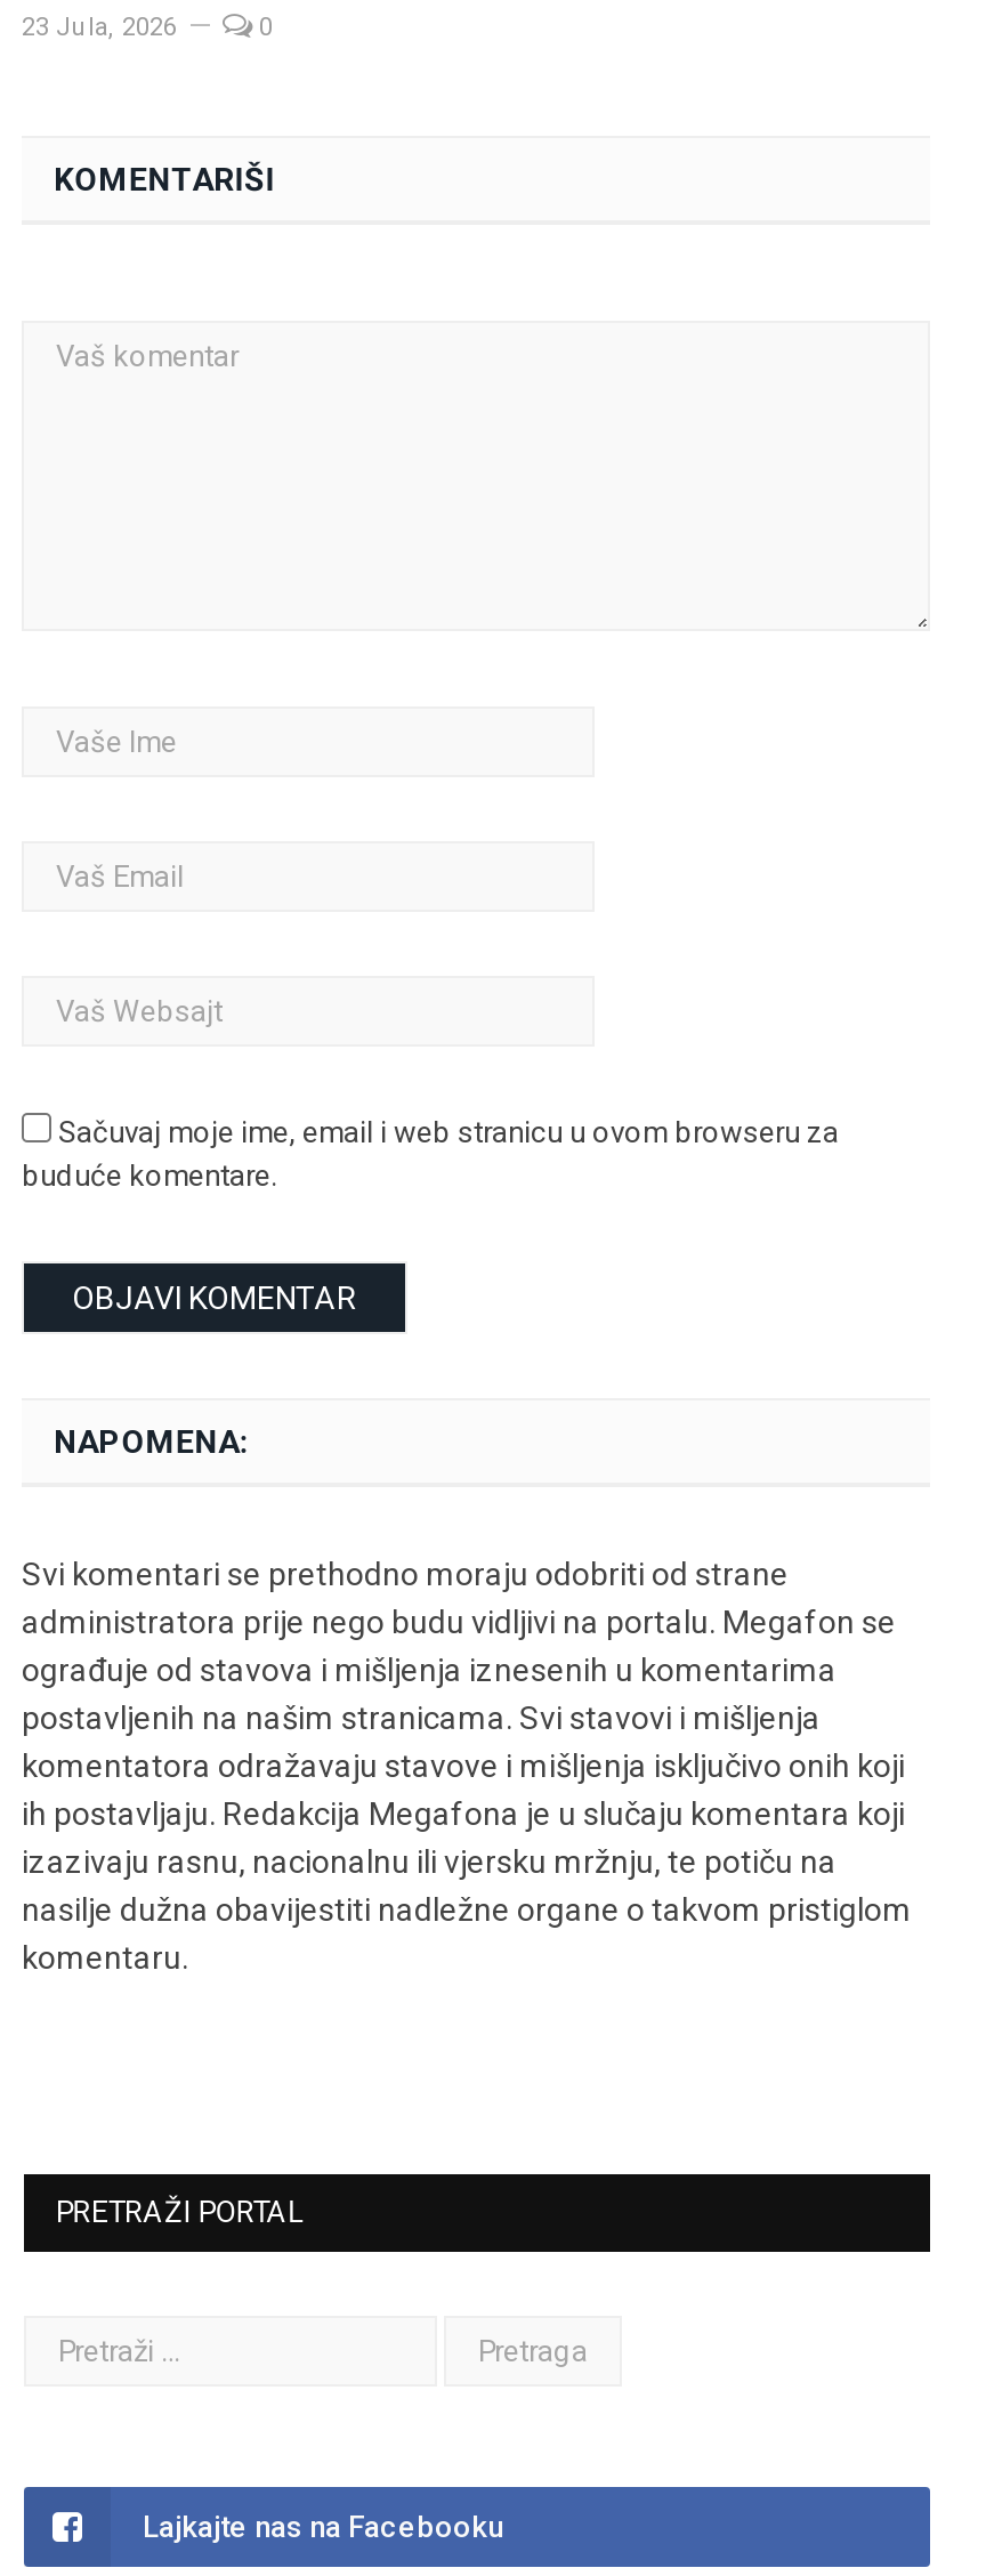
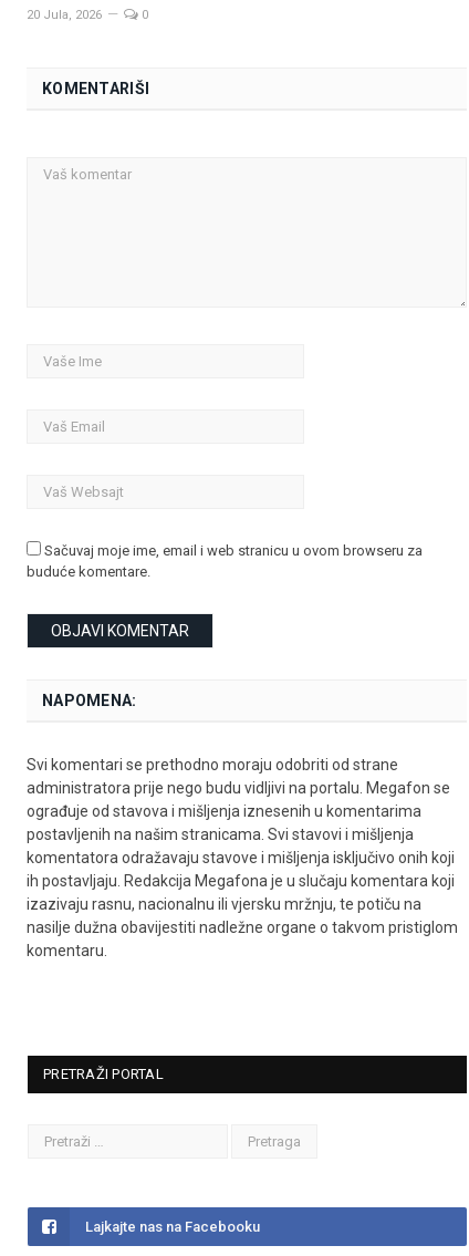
- 23 Jula, 2026
+ 20 Jula, 2026
